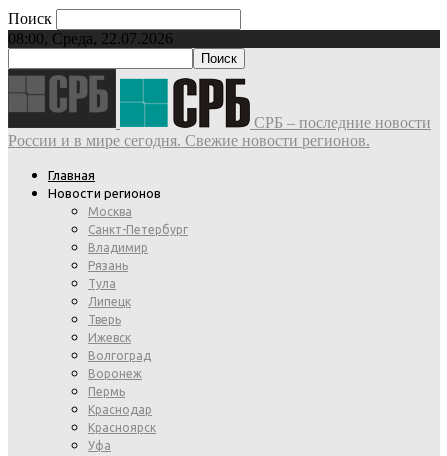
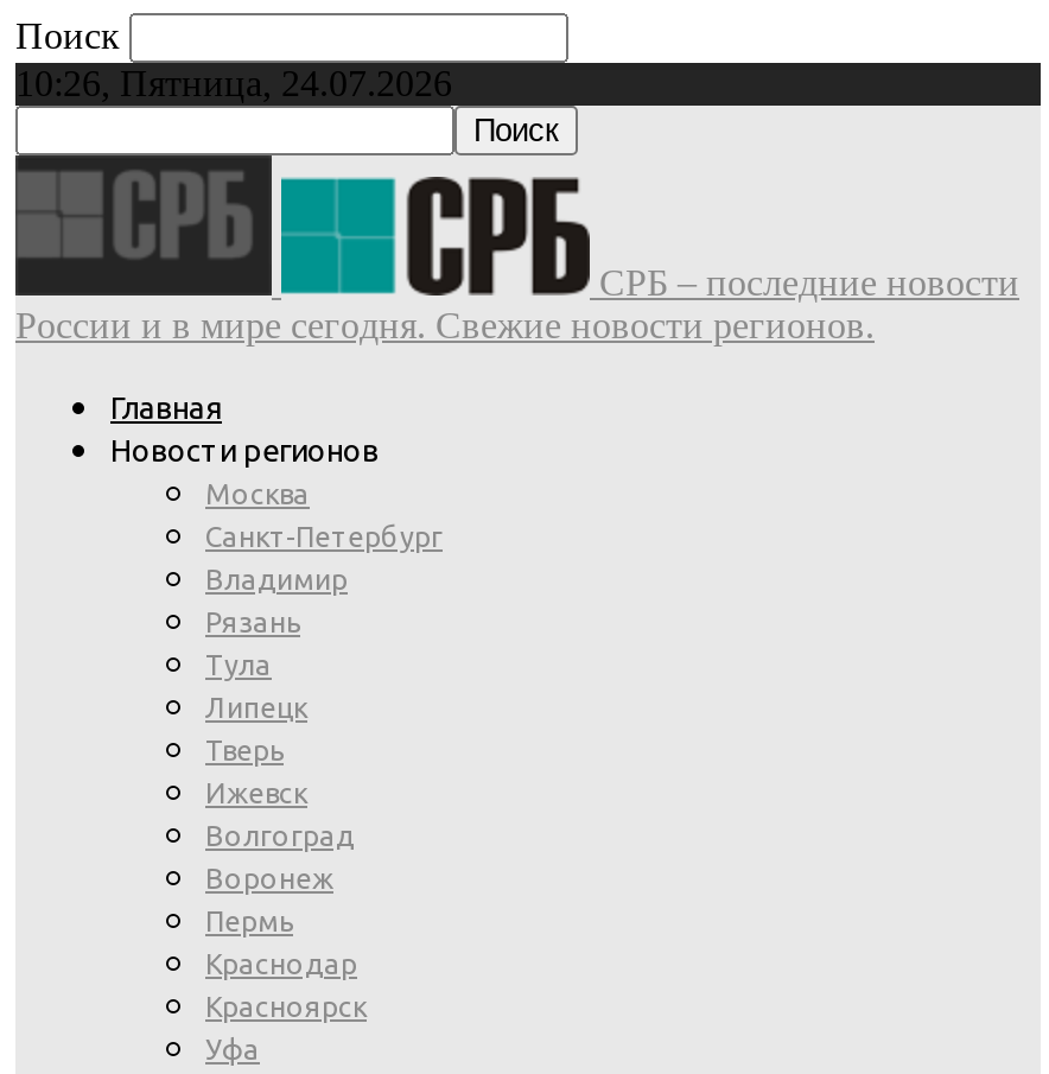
- 08:00, Среда, 22.07.2026
+ 10:26, Пятница, 24.07.2026
